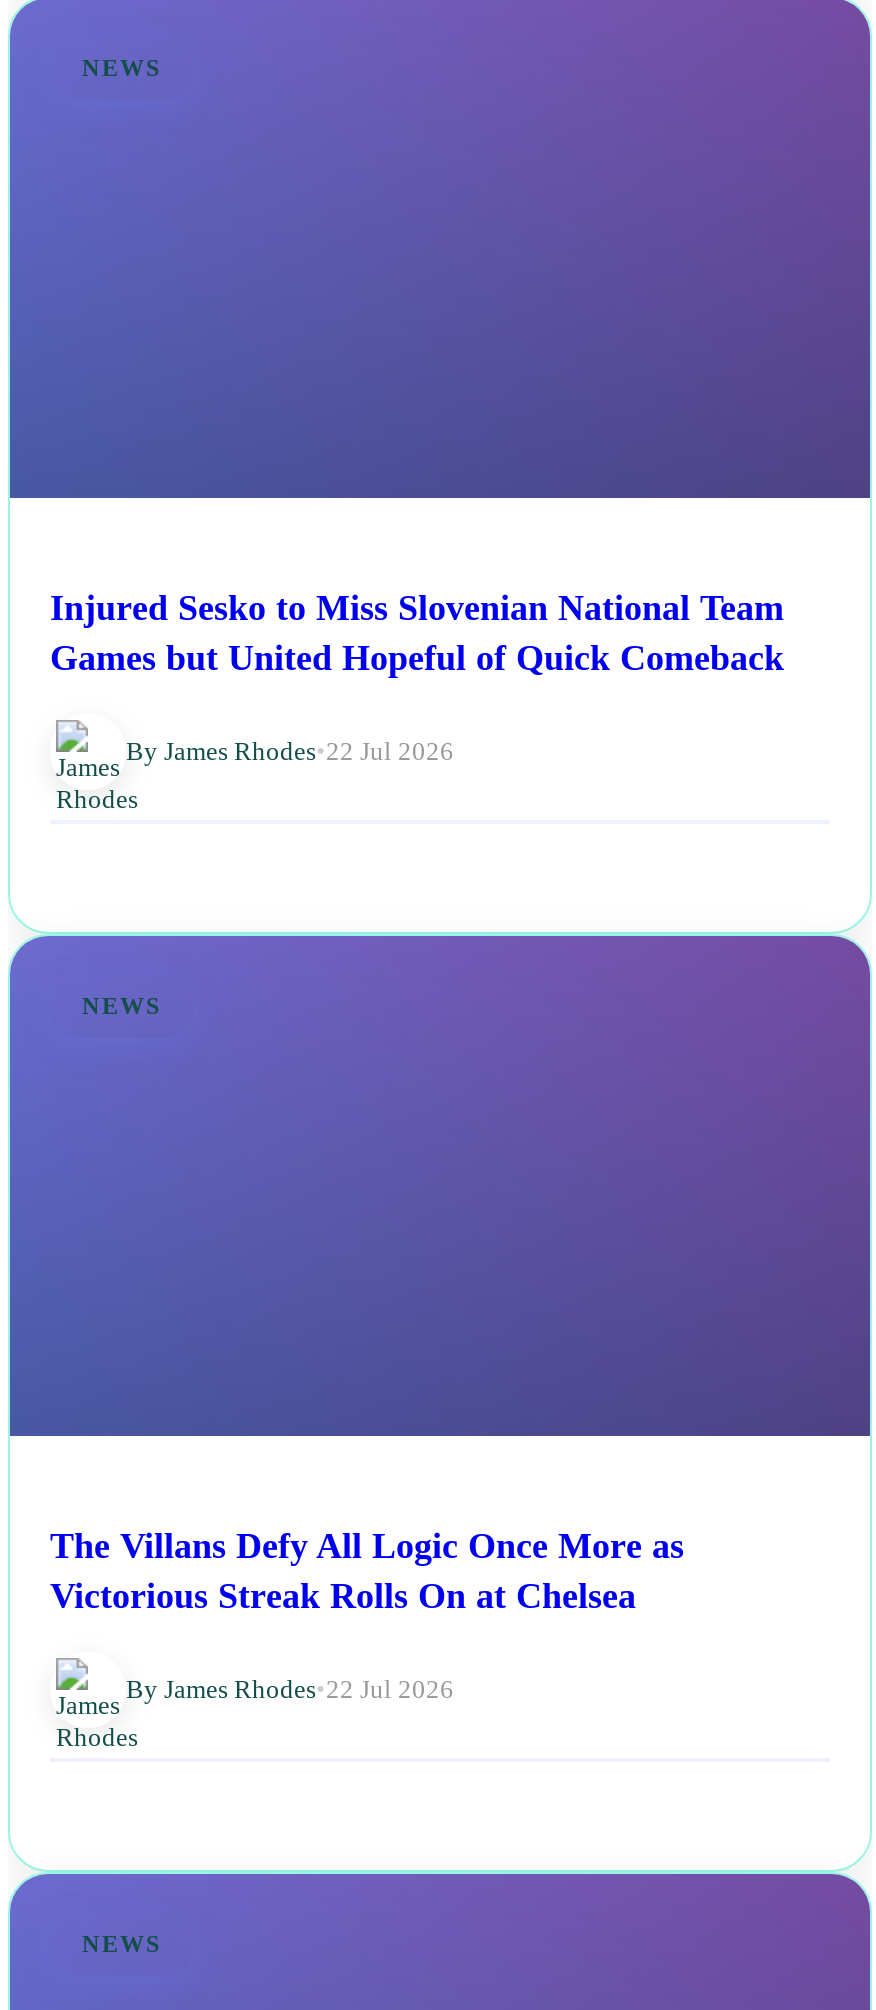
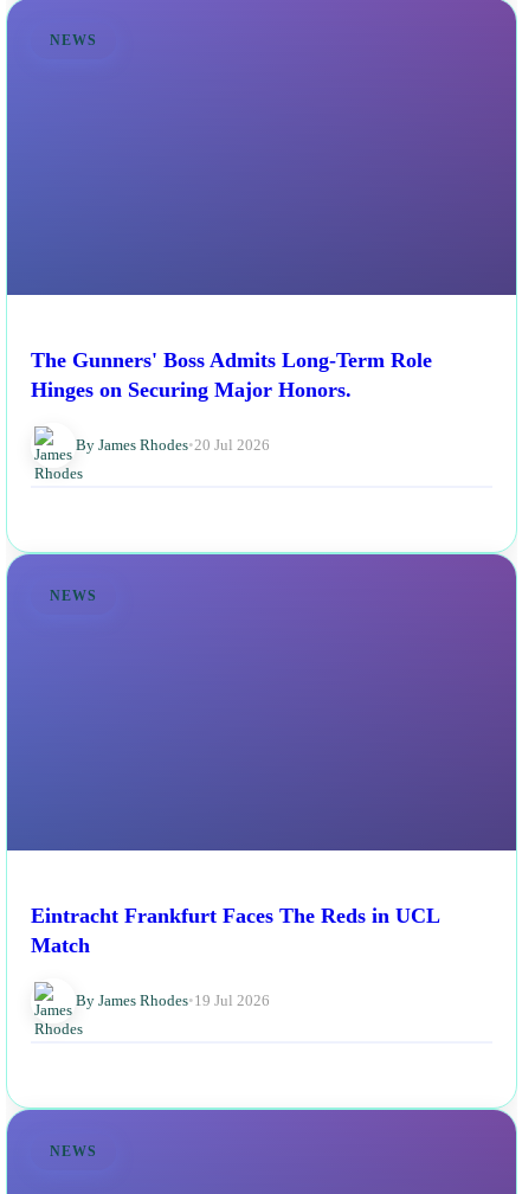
- Injured Sesko to Miss Slovenian National Team
- Games but United Hopeful of Quick Comeback
+ The Gunners' Boss Admits Long-Term Role
+ Hinges on Securing Major Honors.

- By James Rhodes • 22 Jul 2026
+ By James Rhodes • 20 Jul 2026

- The Villans Defy All Logic Once More as
- Victorious Streak Rolls On at Chelsea
+ Eintracht Frankfurt Faces The Reds in UCL
+ Match

- By James Rhodes • 22 Jul 2026
+ By James Rhodes • 19 Jul 2026
